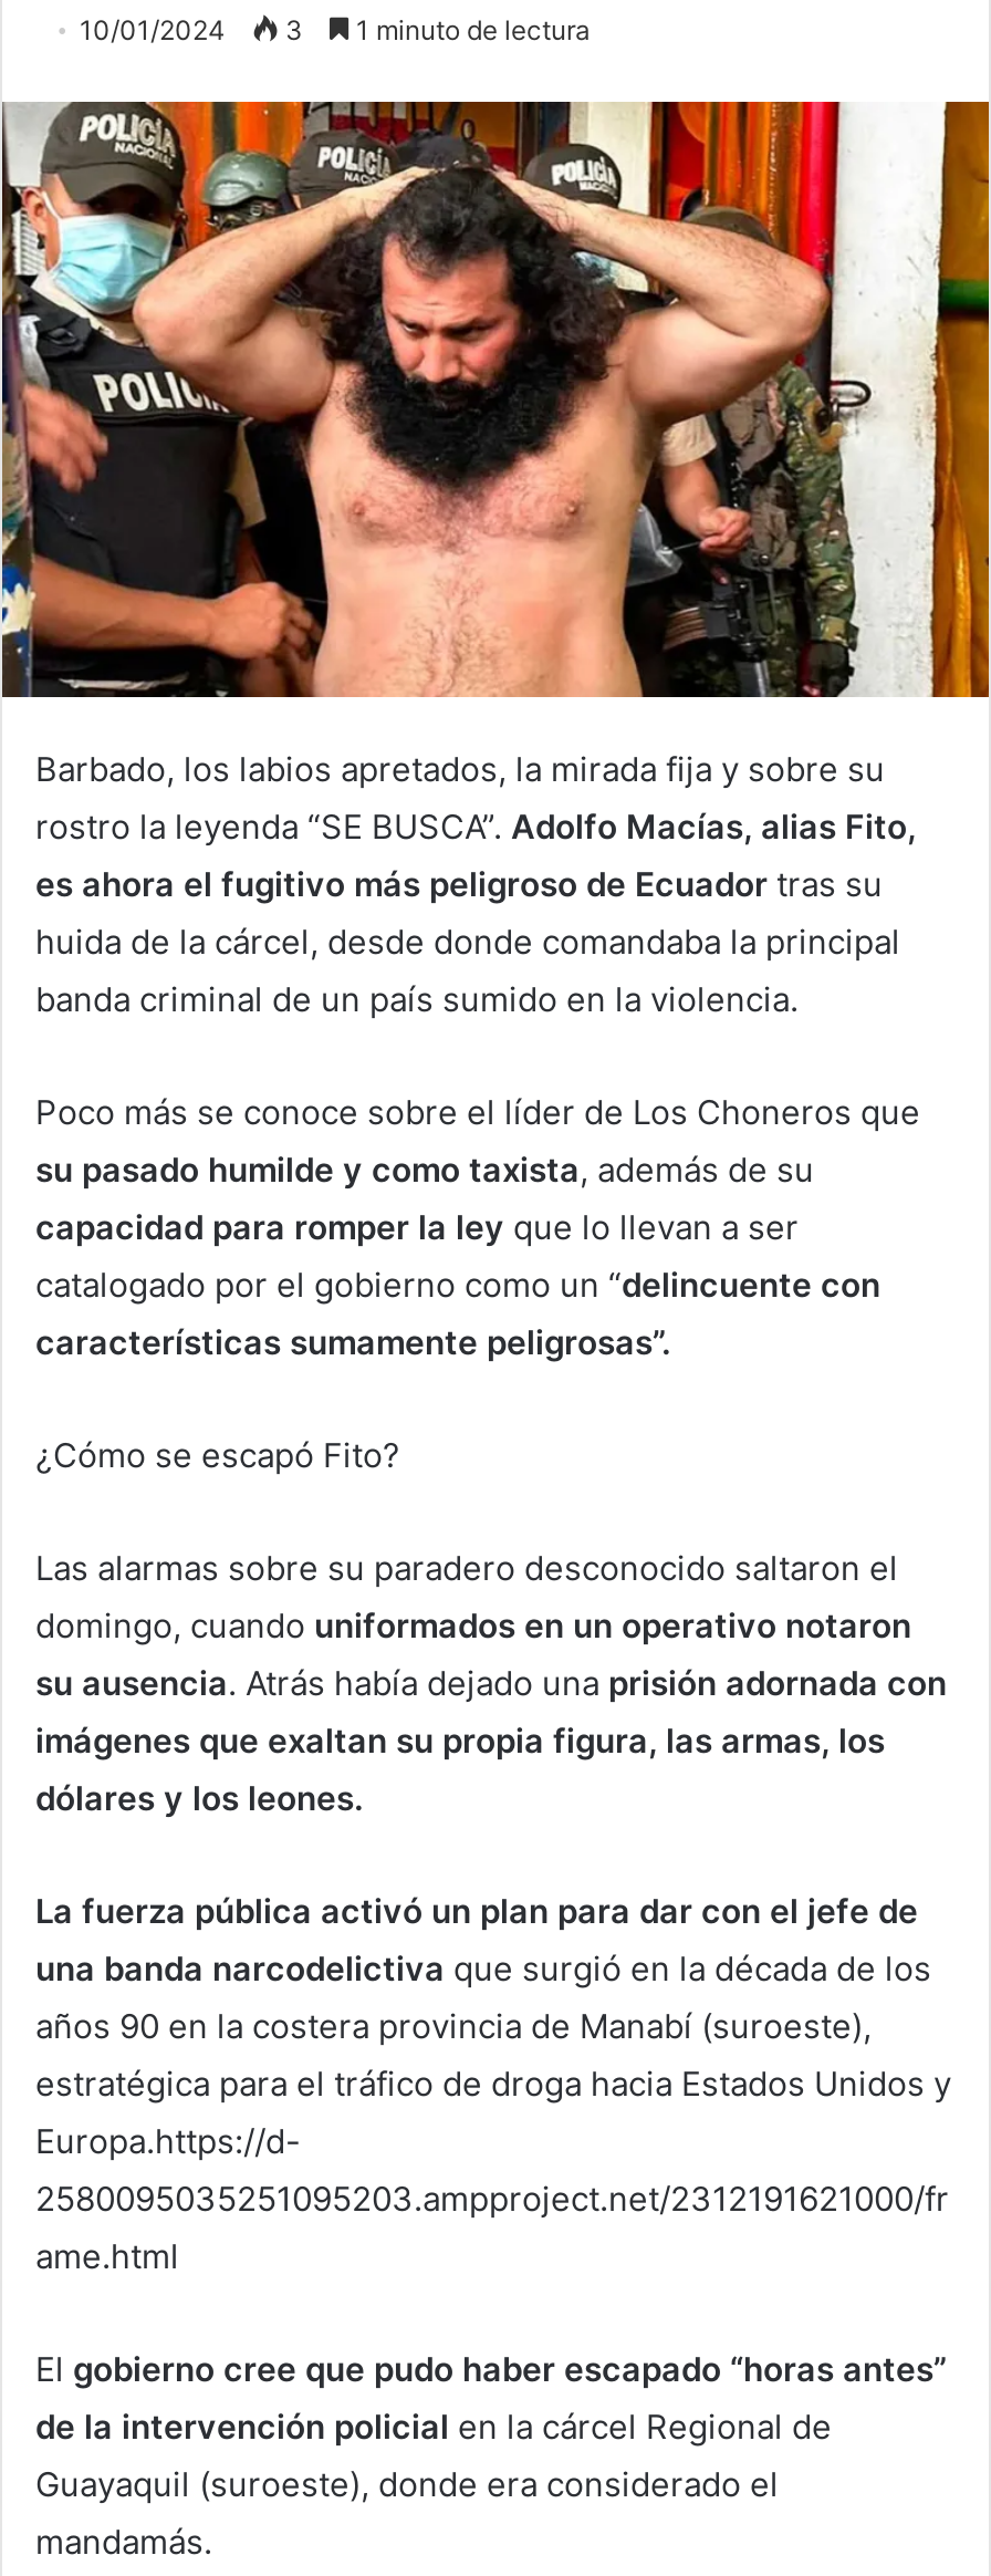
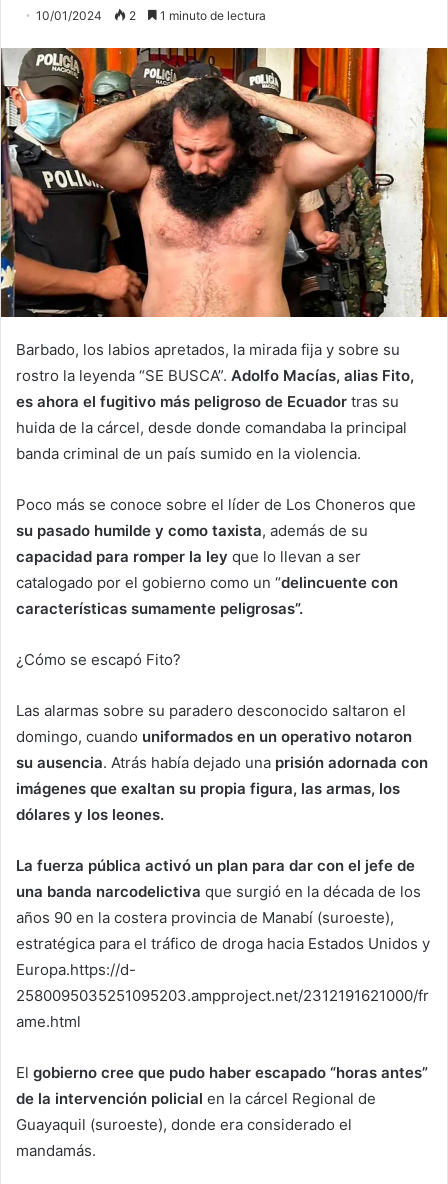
- 10/01/2024 3 1 minuto de lectura
+ 10/01/2024 2 1 minuto de lectura
